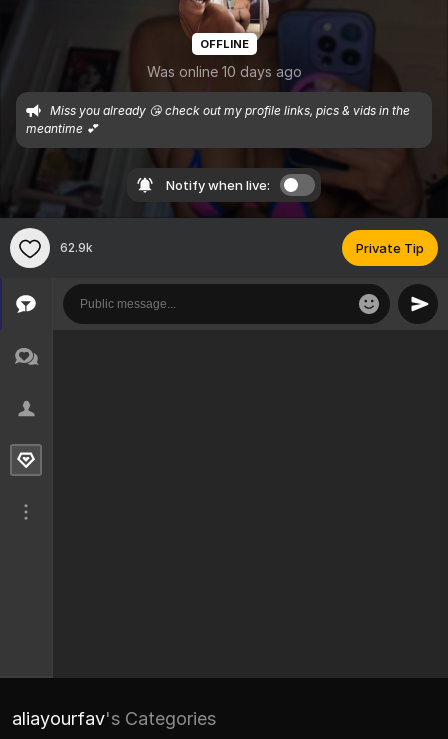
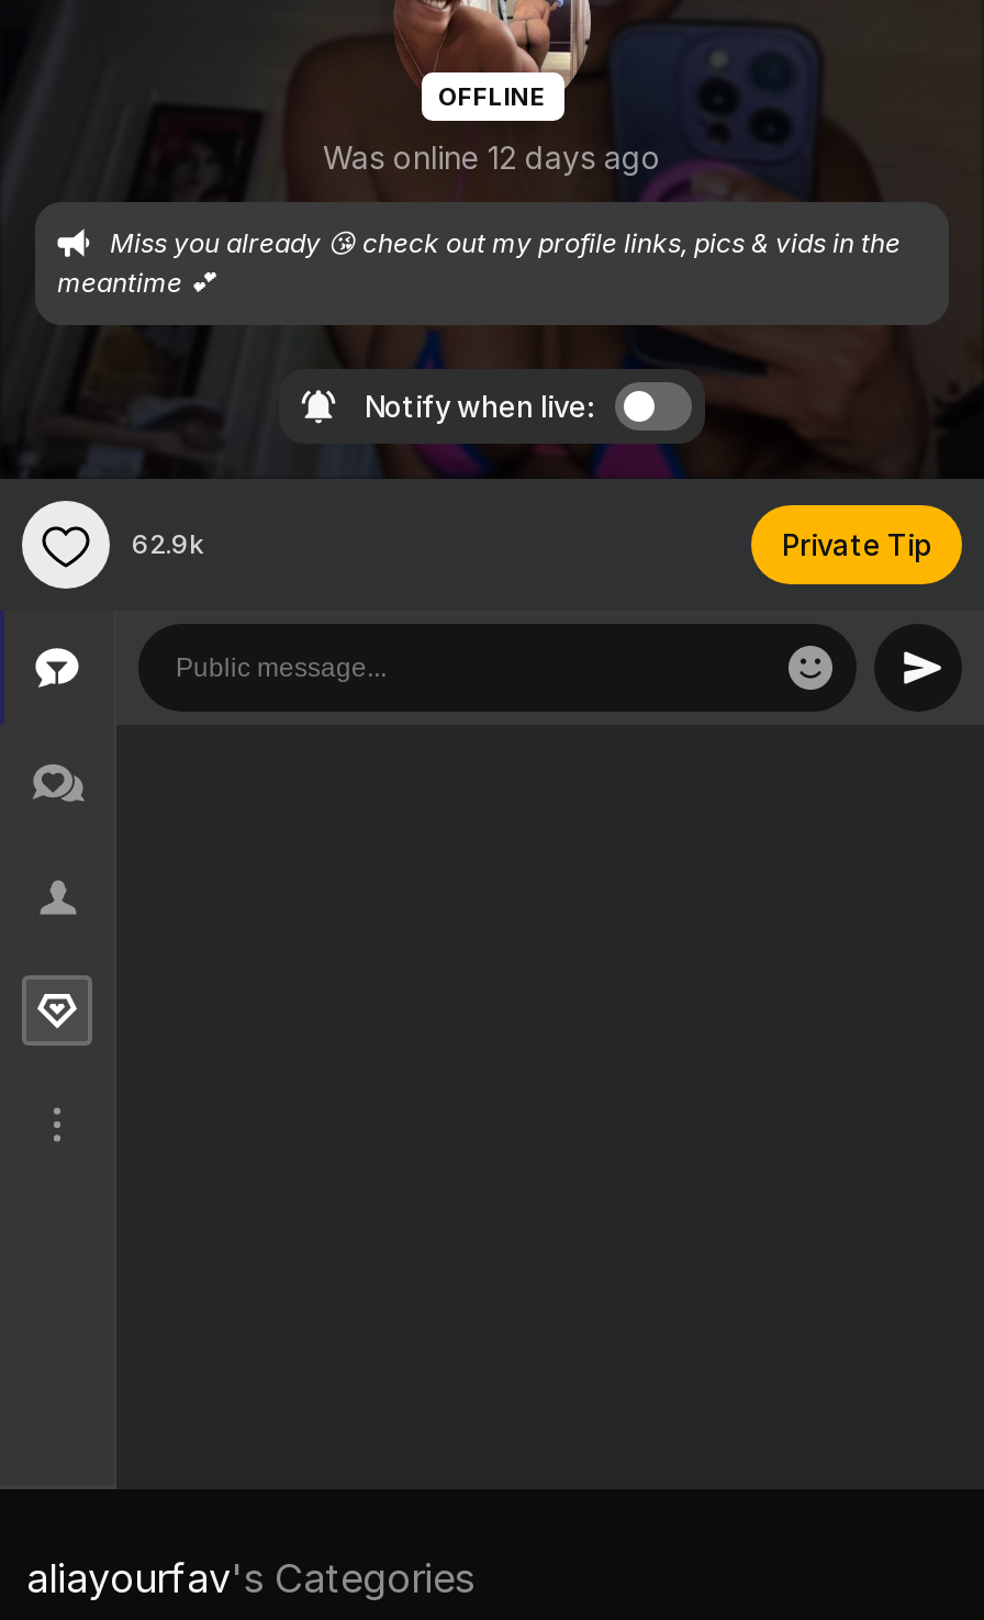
- Was online 10 days ago
+ Was online 12 days ago
